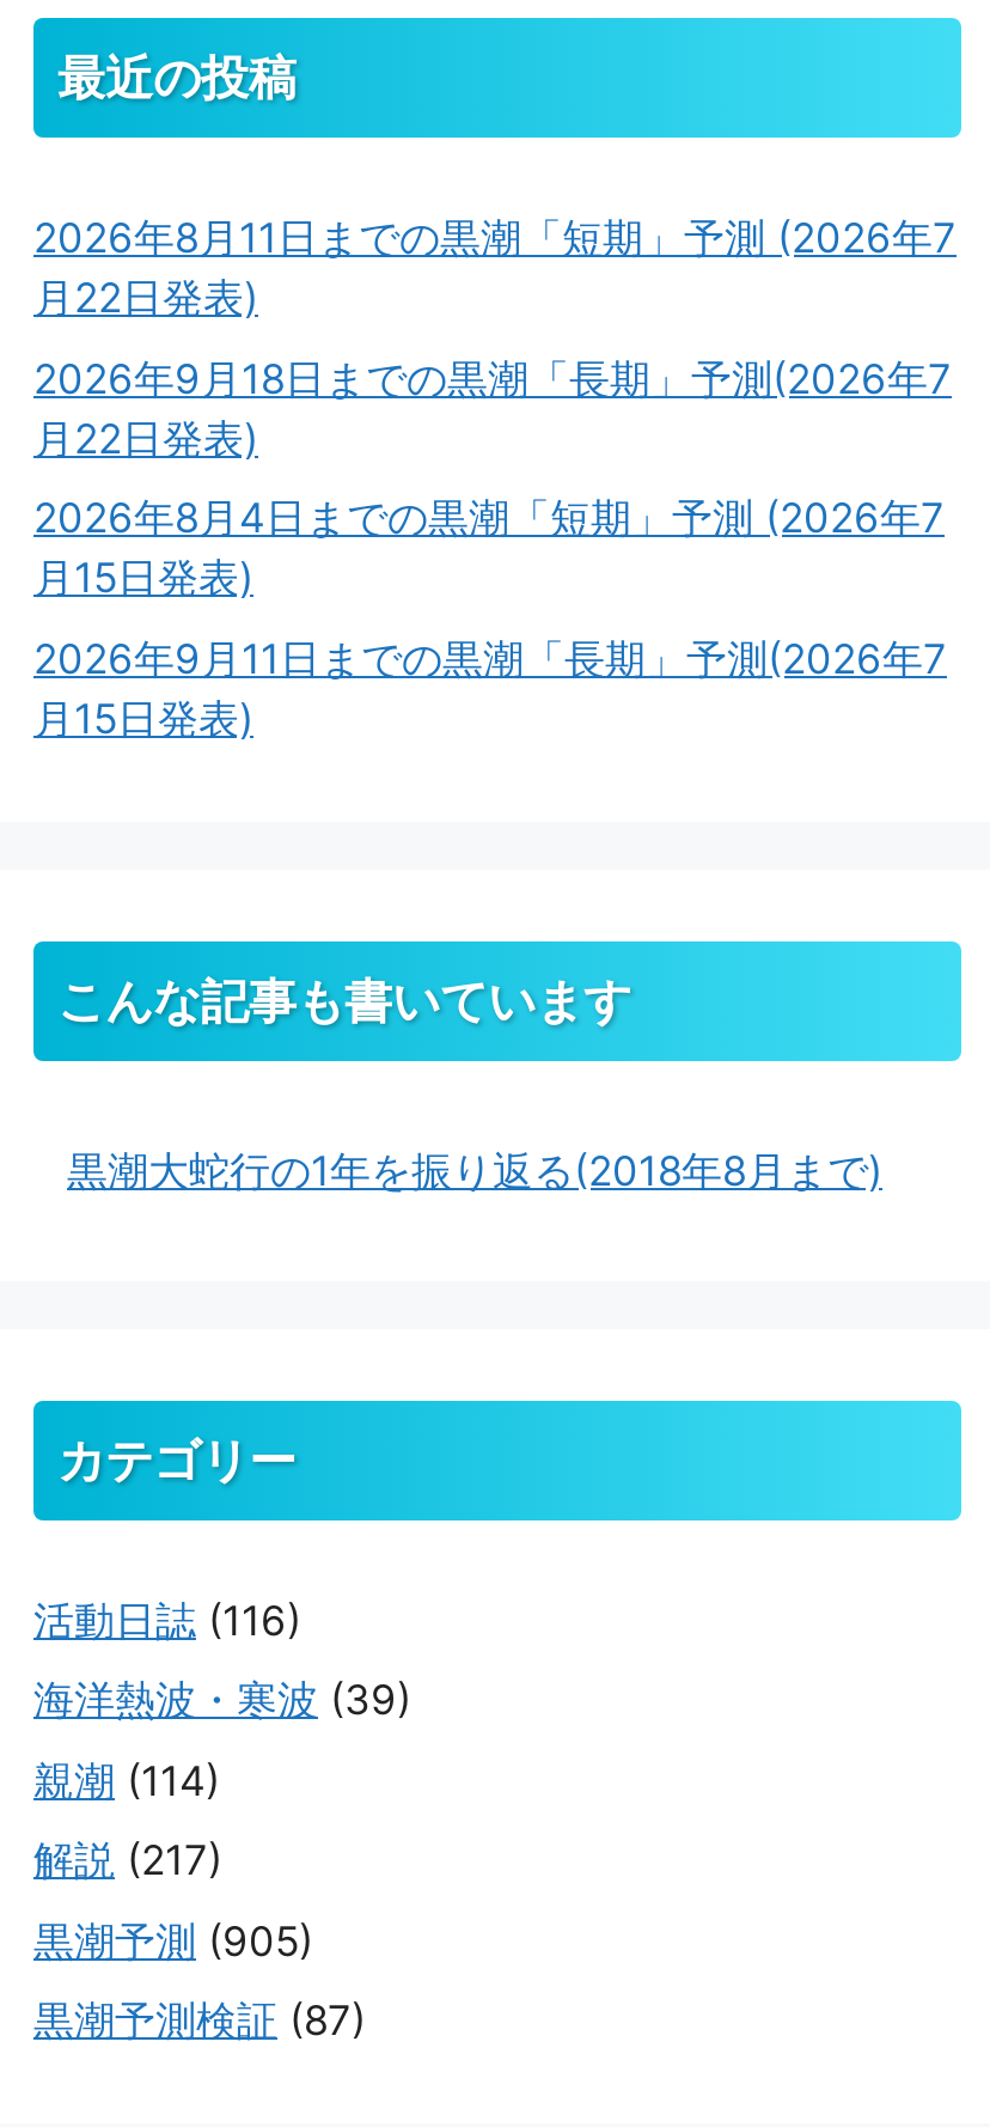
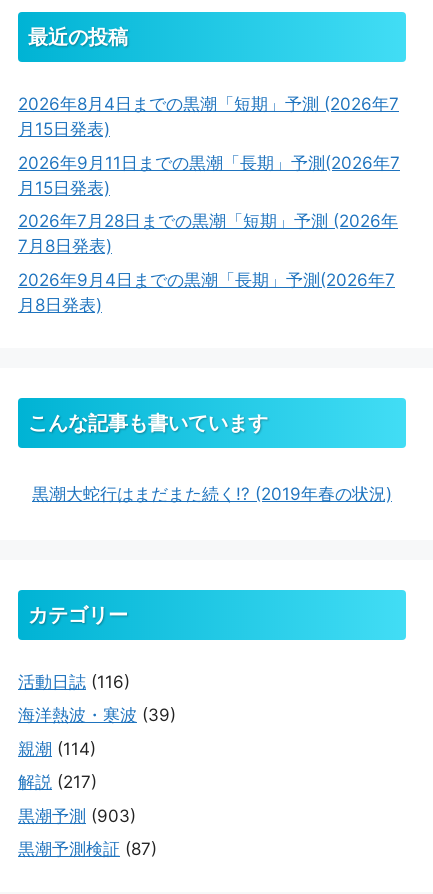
- 2026年8月11日までの黒潮「短期」予測 (2026年7
- 月22日発表)
- 2026年9月18日までの黒潮「長期」予測(2026年7
- 月22日発表)

moved up: 2026年8月4日までの黒潮「短期」予測 (2026年7 | 月15日発表) | 2026年9月11日までの黒潮「長期」予測(2026年7 | 月15日発表)

+ 2026年7月28日までの黒潮「短期」予測 (2026年
+ 7月8日発表)
+ 2026年9月4日までの黒潮「長期」予測(2026年7
+ 月8日発表)

- 黒潮大蛇行の1年を振り返る(2018年8月まで)
+ 黒潮大蛇行はまだまた続く!? (2019年春の状況)

- 黒潮予測(905)
+ 黒潮予測(903)
